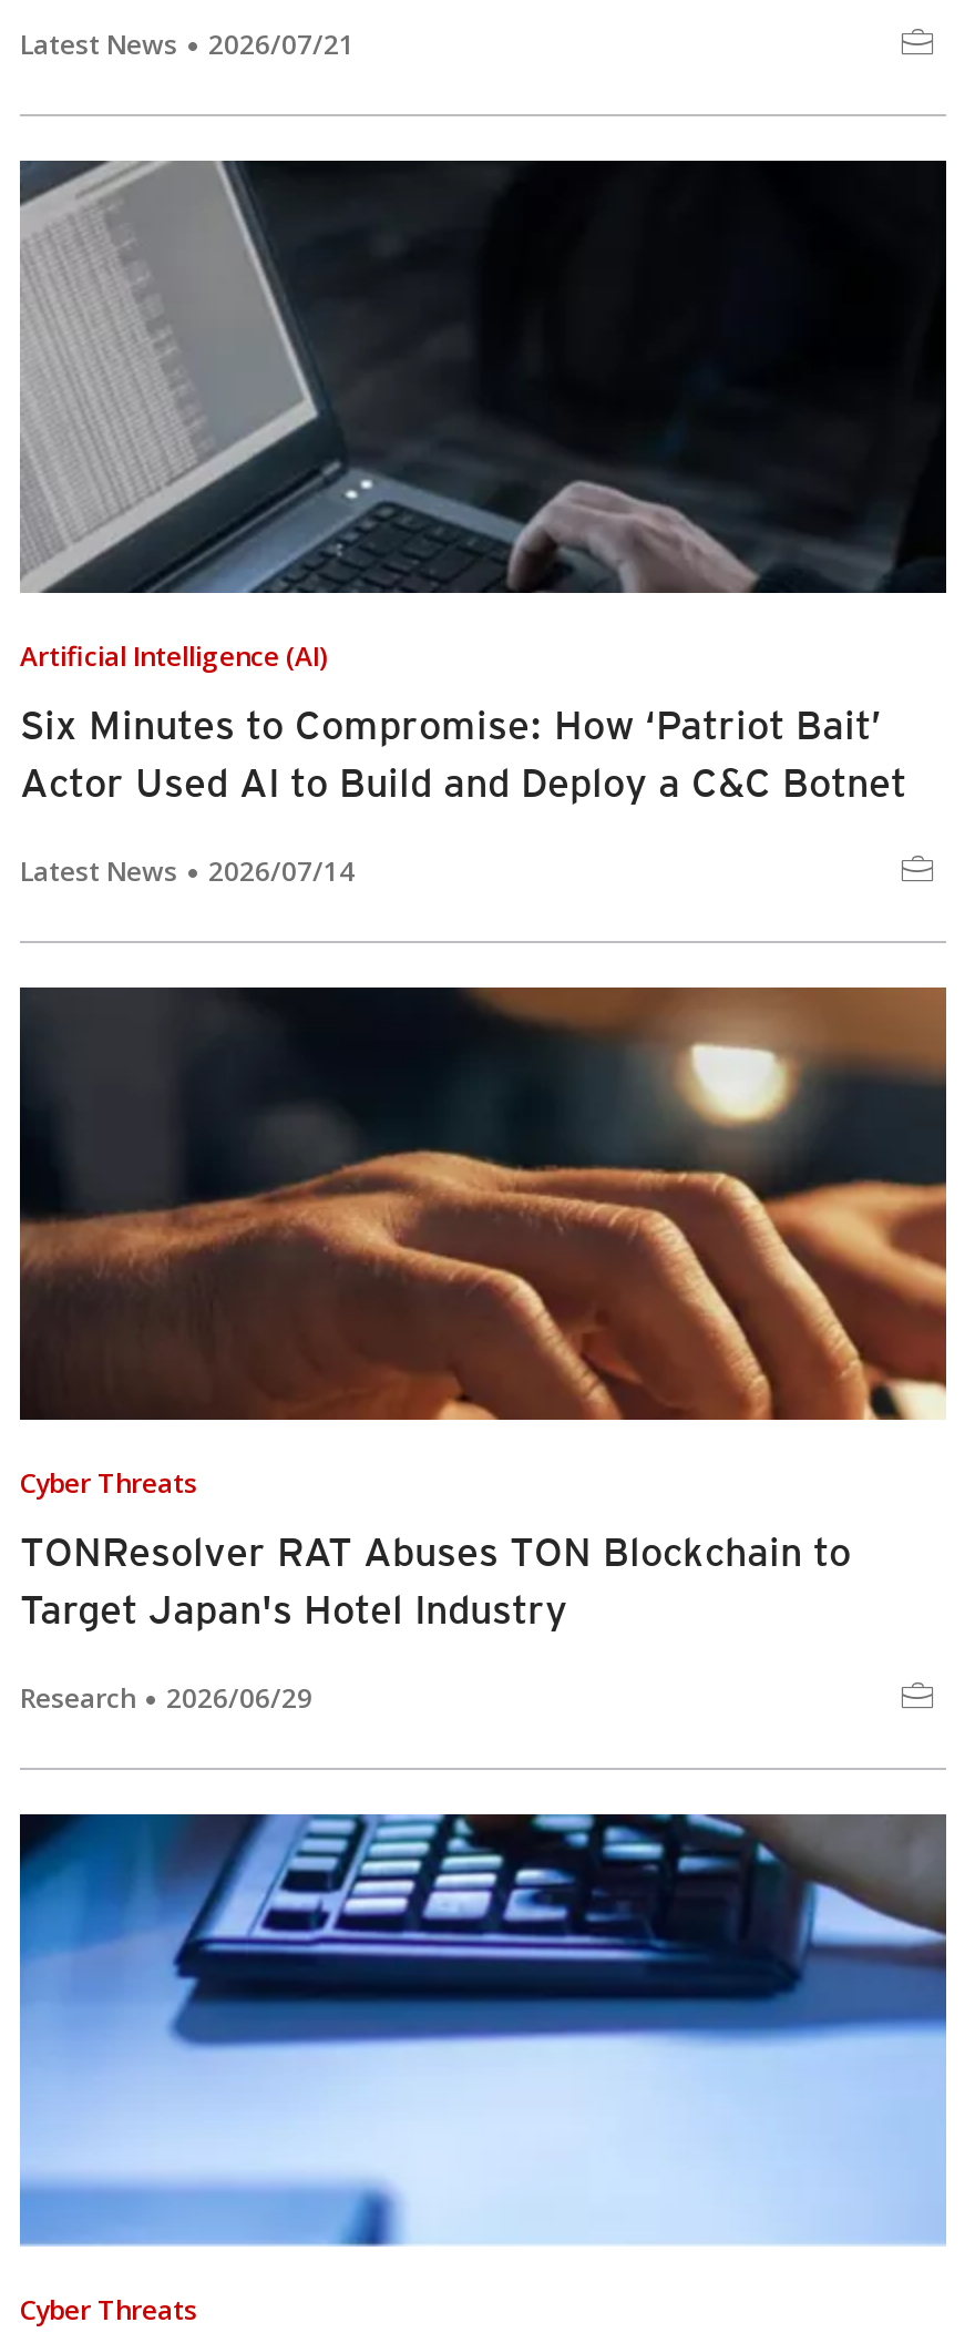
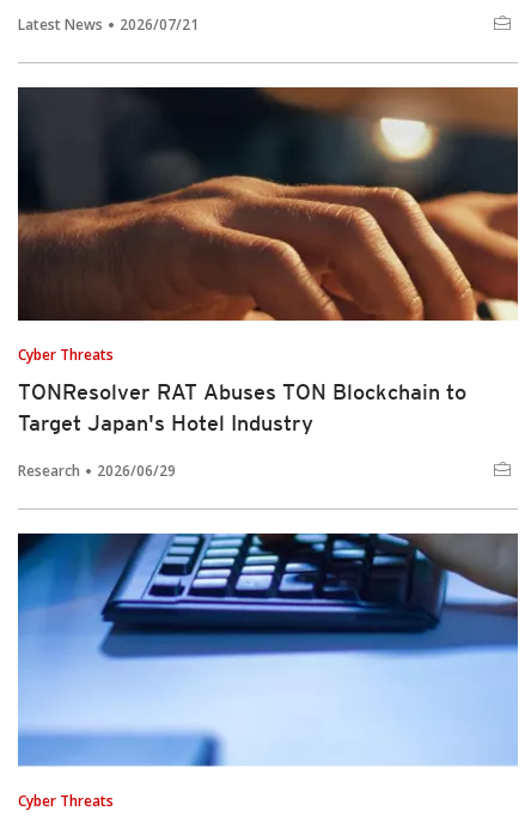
- [image]
- Artificial Intelligence (AI)
- Six Minutes to Compromise: How ‘Patriot Bait’
- Actor Used AI to Build and Deploy a C&C Botnet
- Latest News
- 2026/07/14
